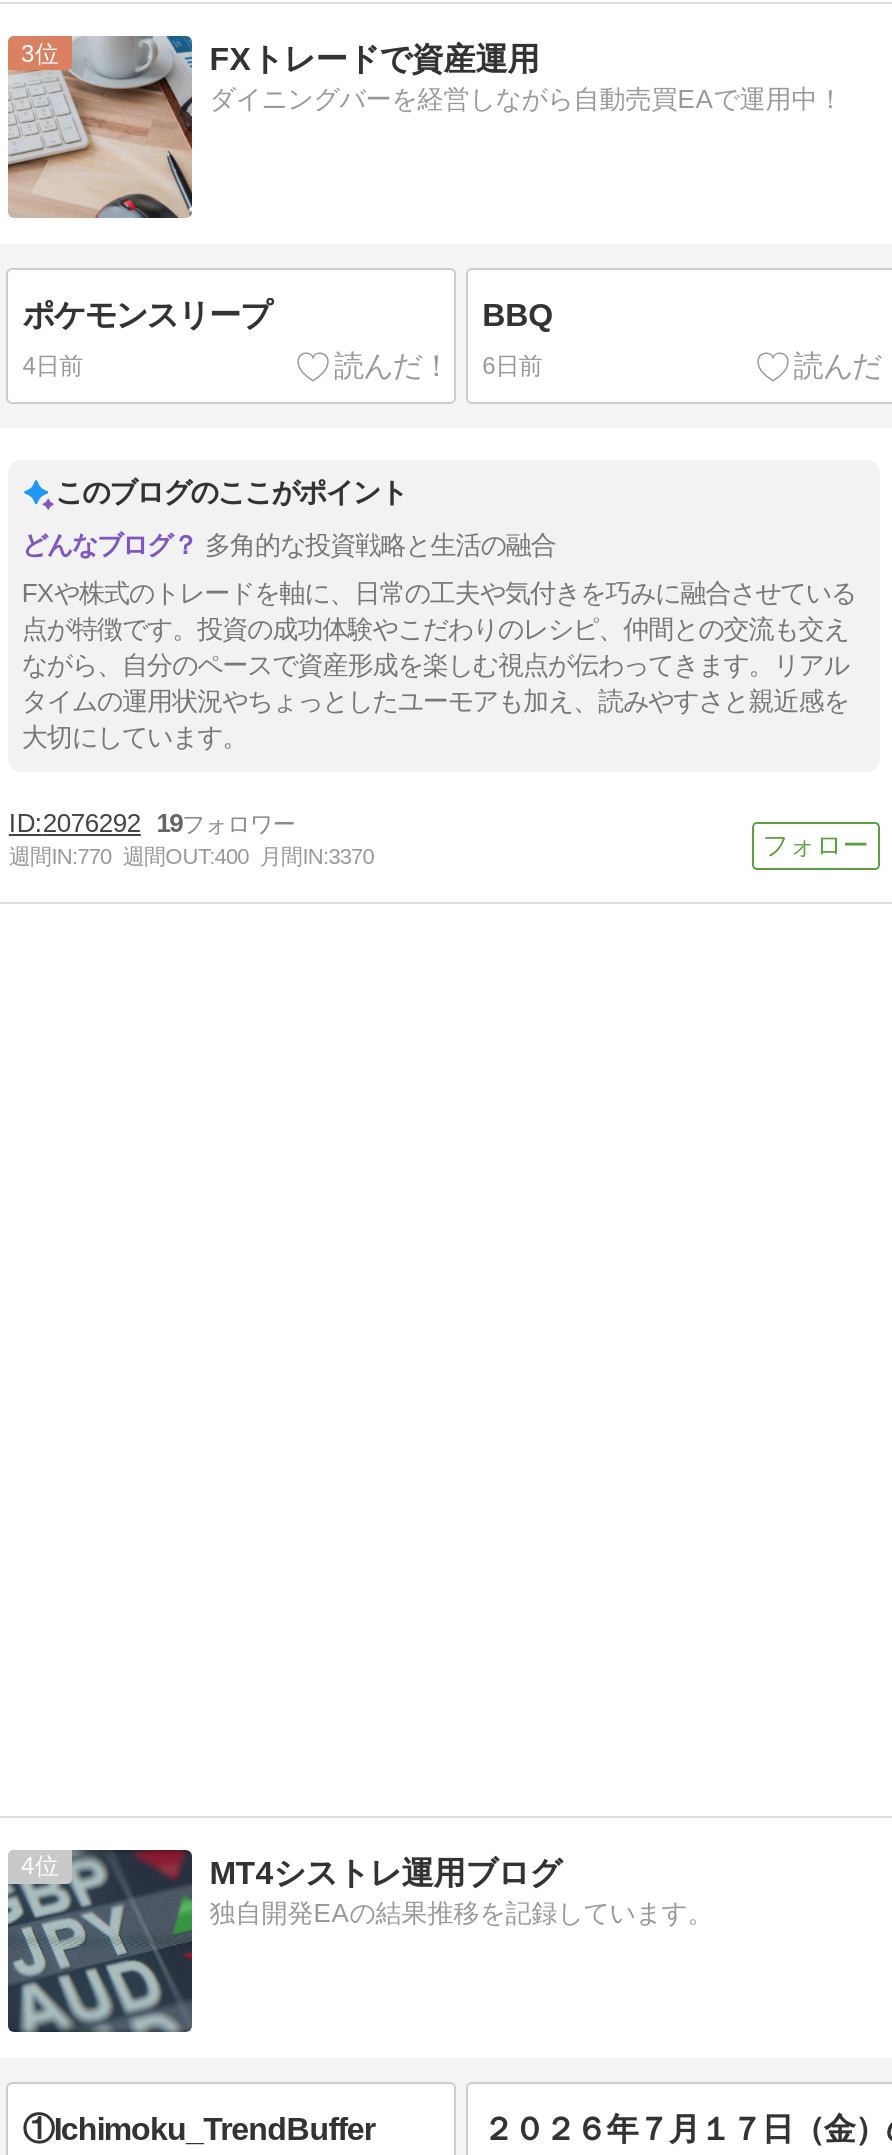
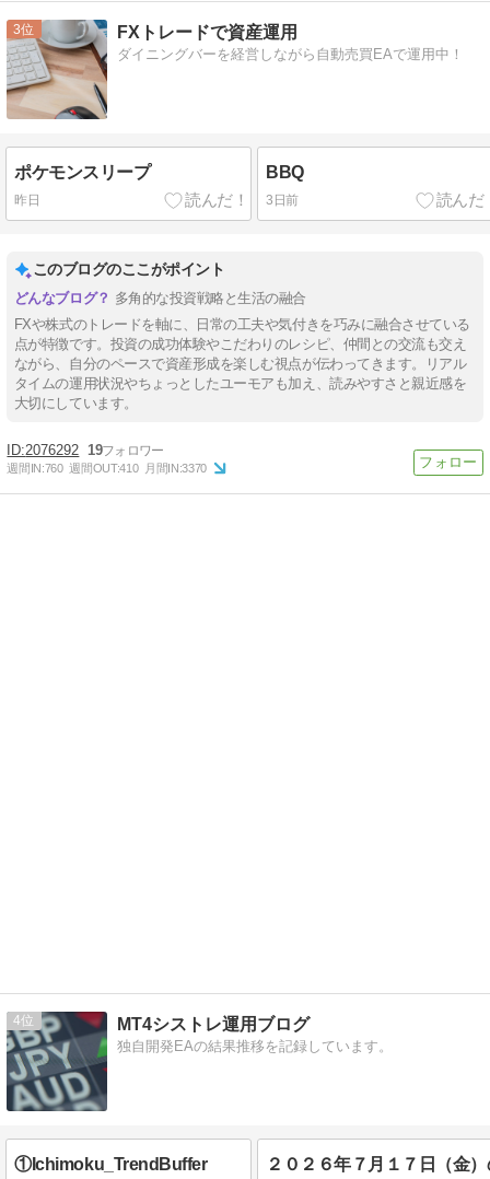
- 4日前
+ 昨日

- 6日前
+ 3日前

- 週間IN:770 週間OUT:400 月間IN:3370
+ 週間IN:760 週間OUT:410 月間IN:3370
